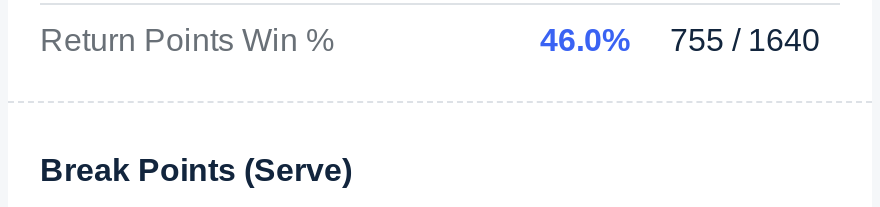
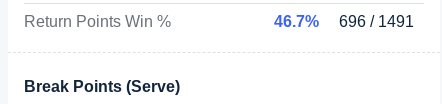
- 46.0%
+ 46.7%

- 755 / 1640
+ 696 / 1491
